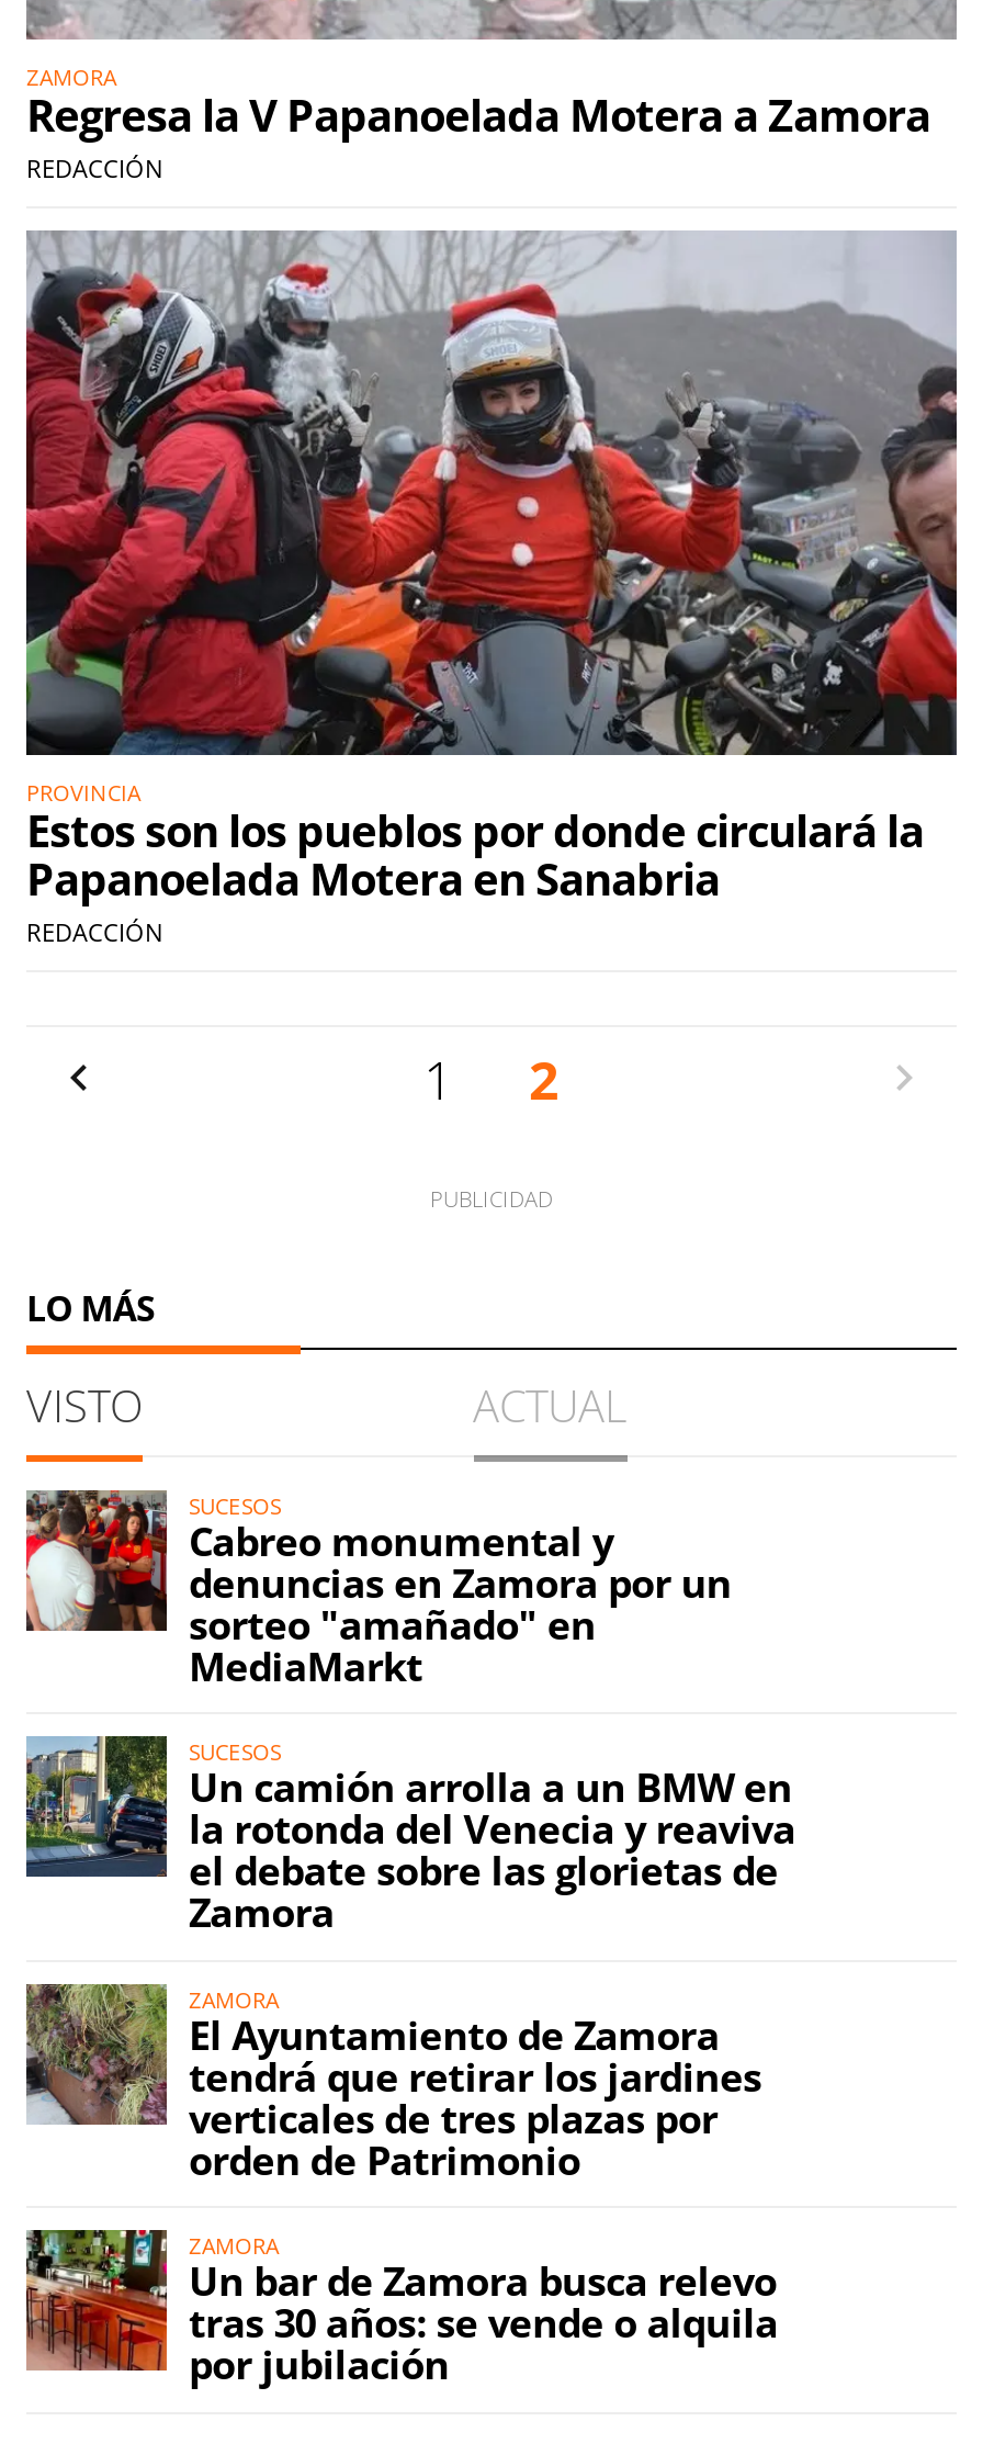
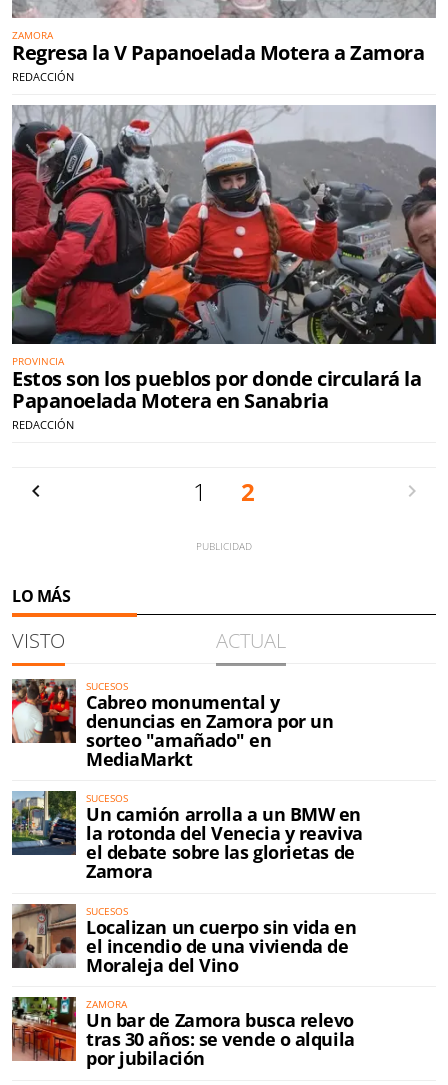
- [image]
- ZAMORA
- El Ayuntamiento de Zamora
- tendrá que retirar los jardines
- verticales de tres plazas por
- orden de Patrimonio
+ [image]
+ SUCESOS
+ Localizan un cuerpo sin vida en
+ el incendio de una vivienda de
+ Moraleja del Vino
